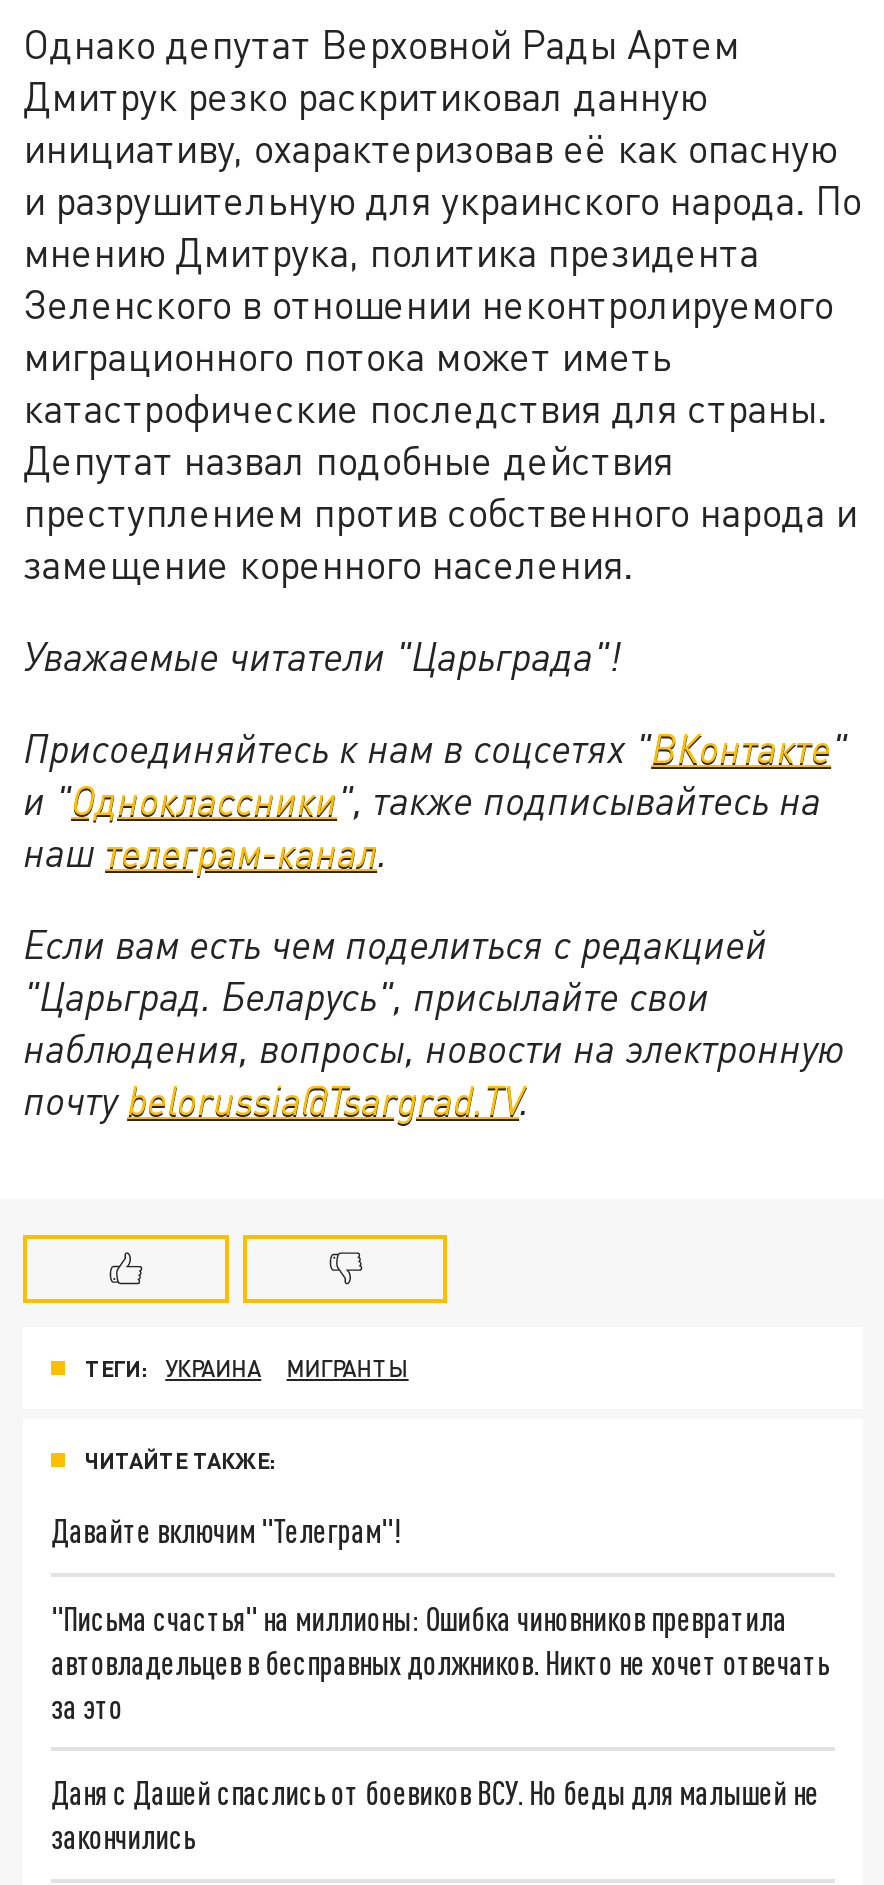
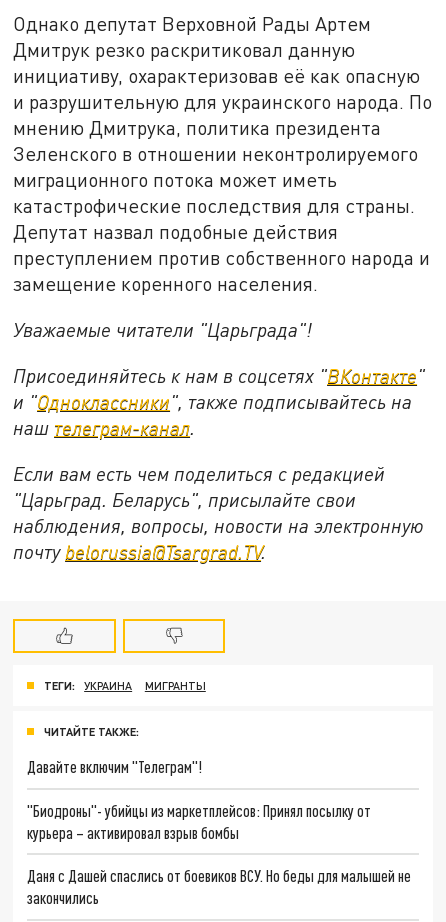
- "Письма счастья" на миллионы: Ошибка чиновников превратила
- автовладельцев в бесправных должников. Никто не хочет отвечать
- за это
+ "Биодроны"- убийцы из маркетплейсов: Принял посылку от
+ курьера – активировал взрыв бомбы
